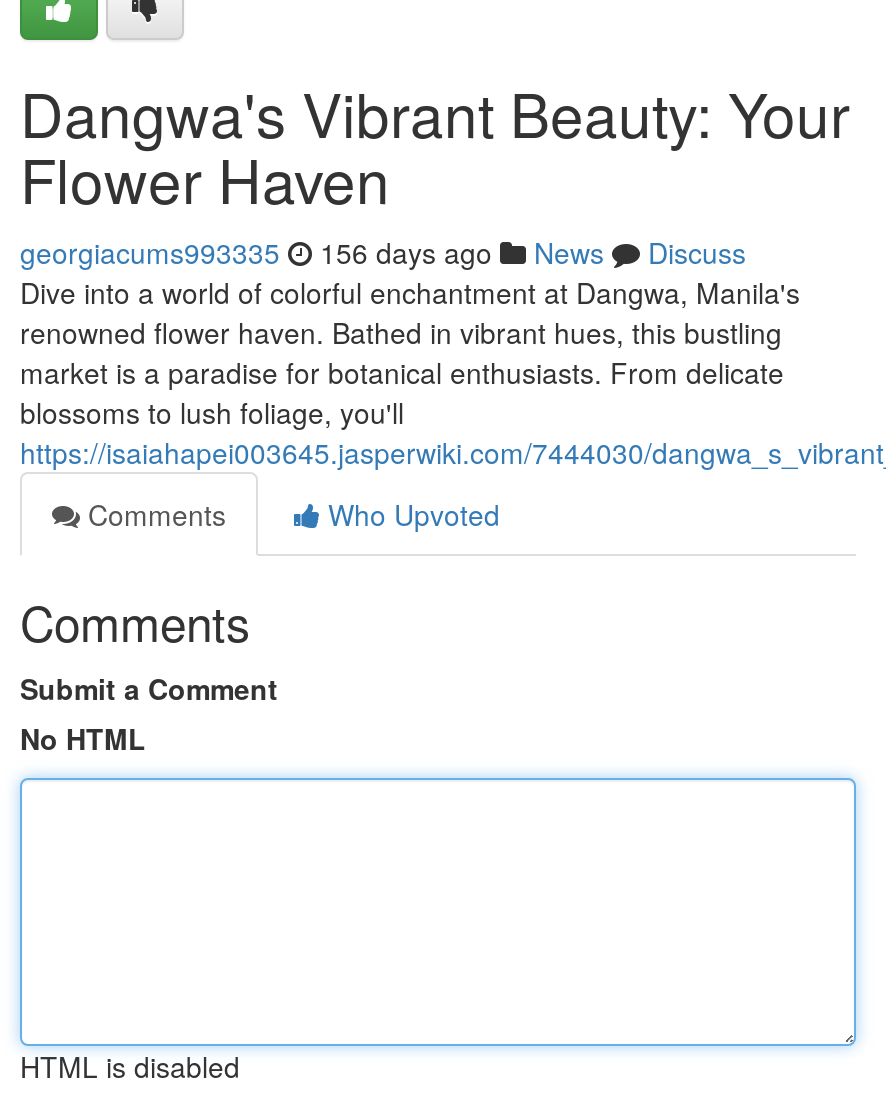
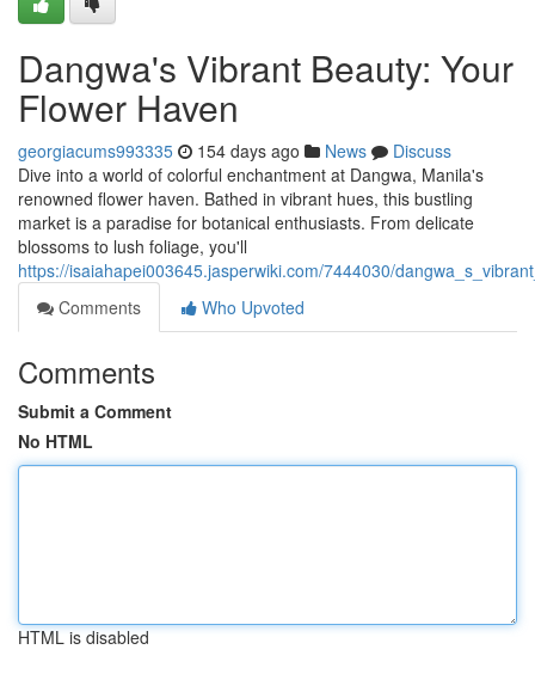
- georgiacums993335 156 days ago News Discuss
+ georgiacums993335 154 days ago News Discuss
